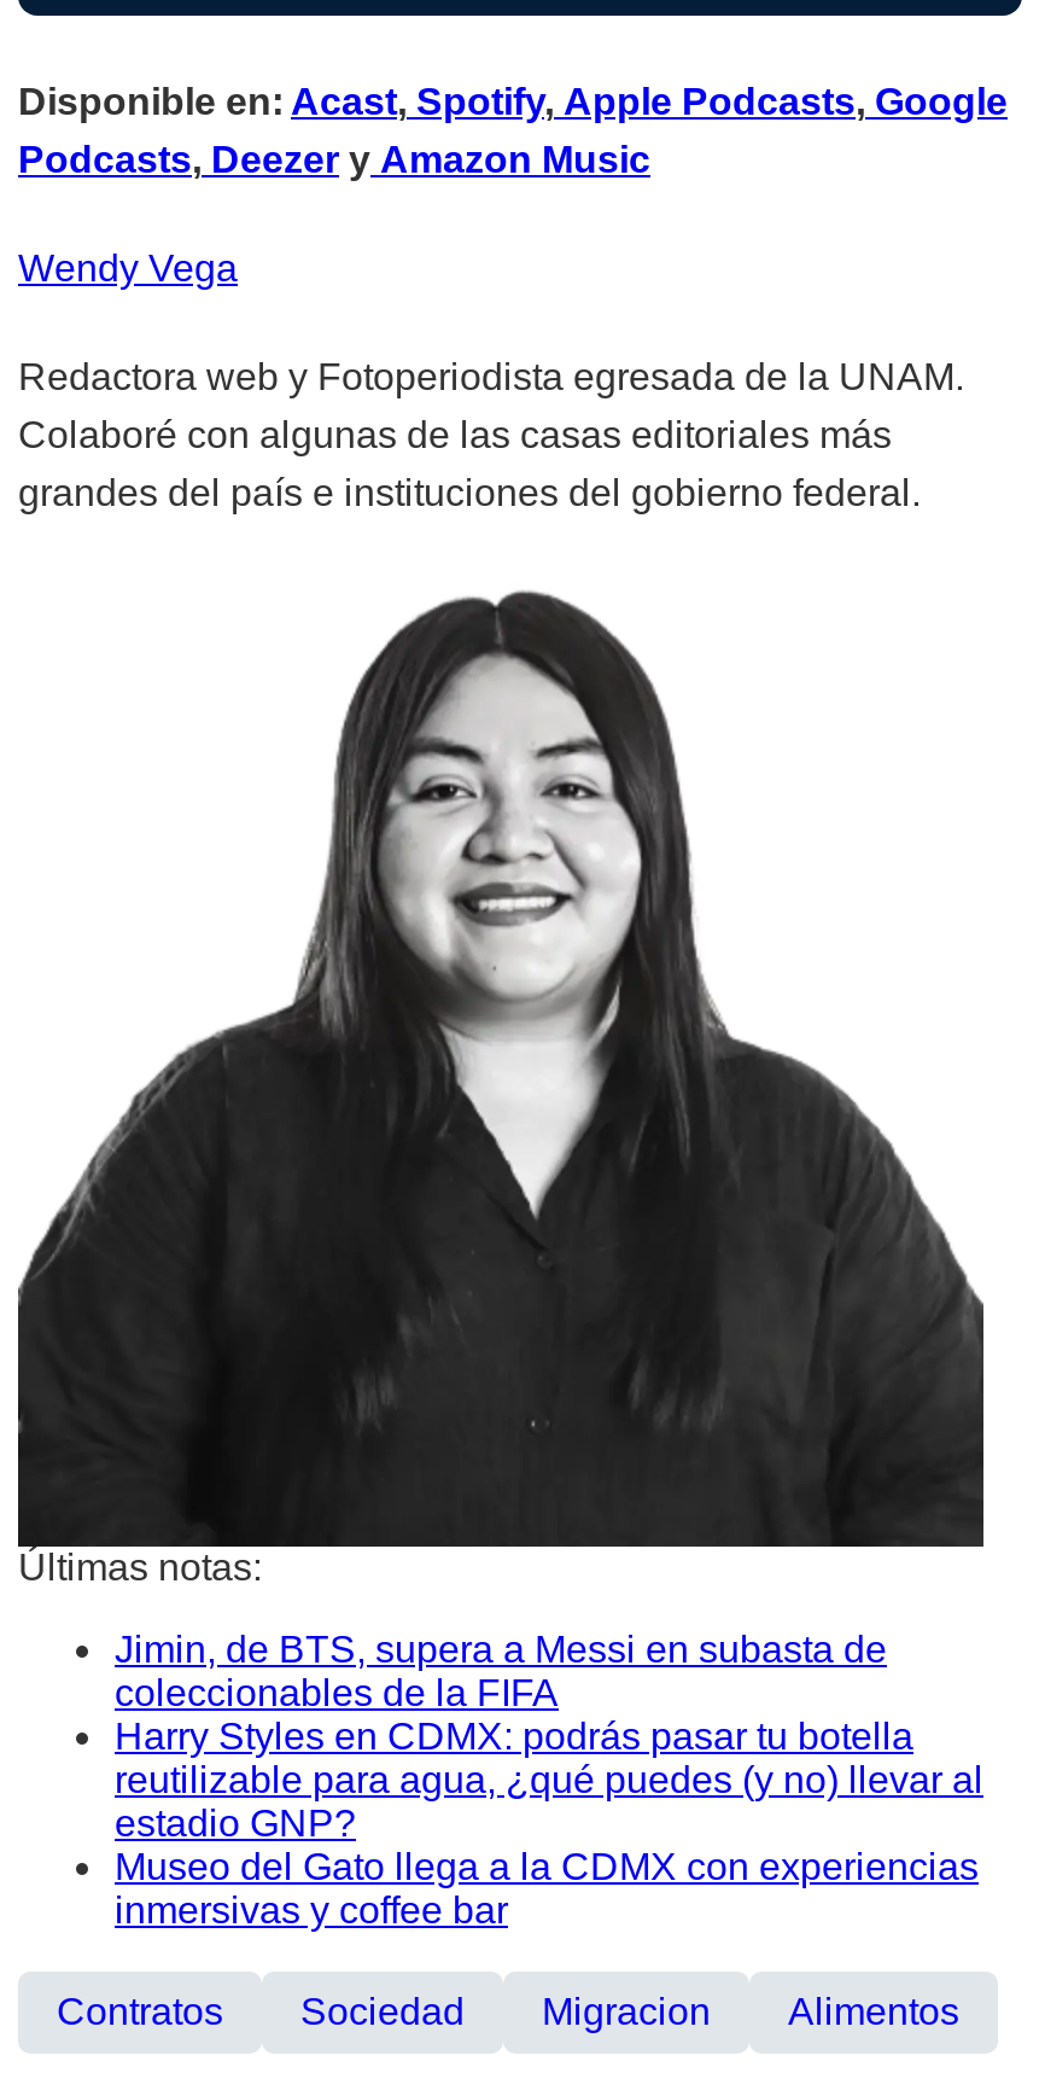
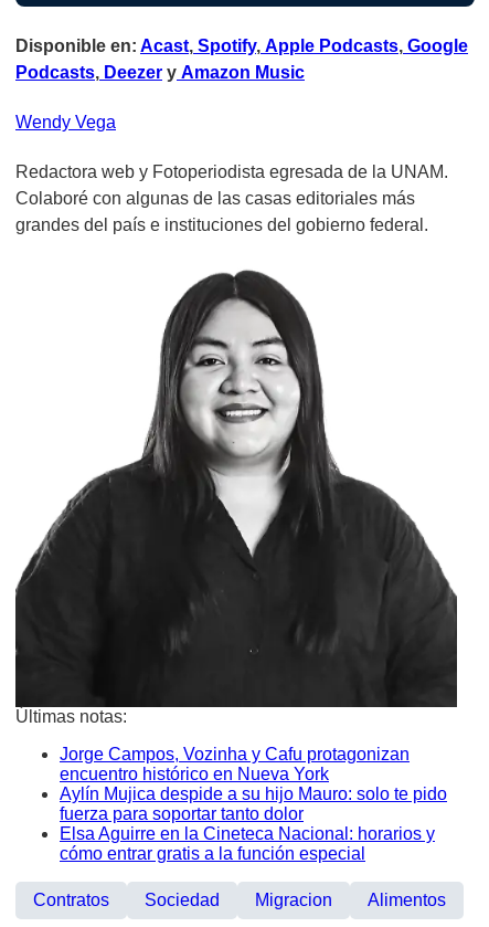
- Jimin, de BTS, supera a Messi en subasta de
- coleccionables de la FIFA
- Harry Styles en CDMX: podrás pasar tu botella
- reutilizable para agua, ¿qué puedes (y no) llevar al
- estadio GNP?
- Museo del Gato llega a la CDMX con experiencias
- inmersivas y coffee bar
+ Jorge Campos, Vozinha y Cafu protagonizan
+ encuentro histórico en Nueva York
+ Aylín Mujica despide a su hijo Mauro: solo te pido
+ fuerza para soportar tanto dolor
+ Elsa Aguirre en la Cineteca Nacional: horarios y
+ cómo entrar gratis a la función especial
